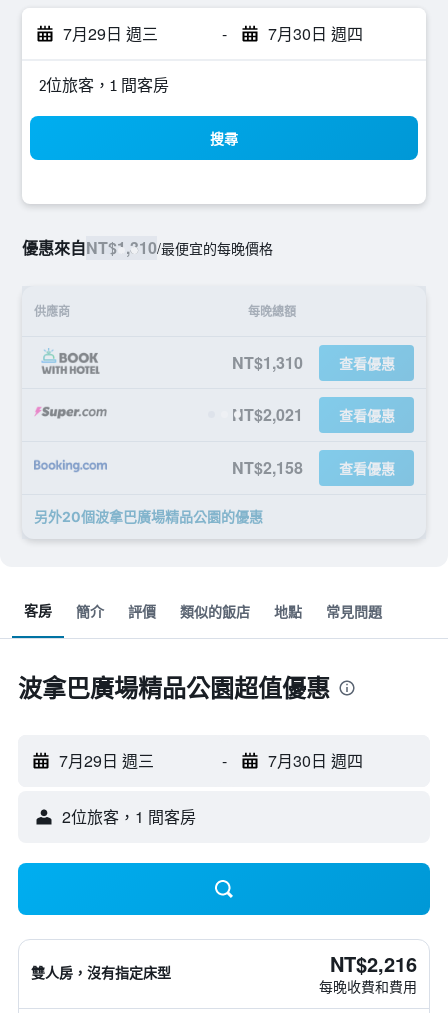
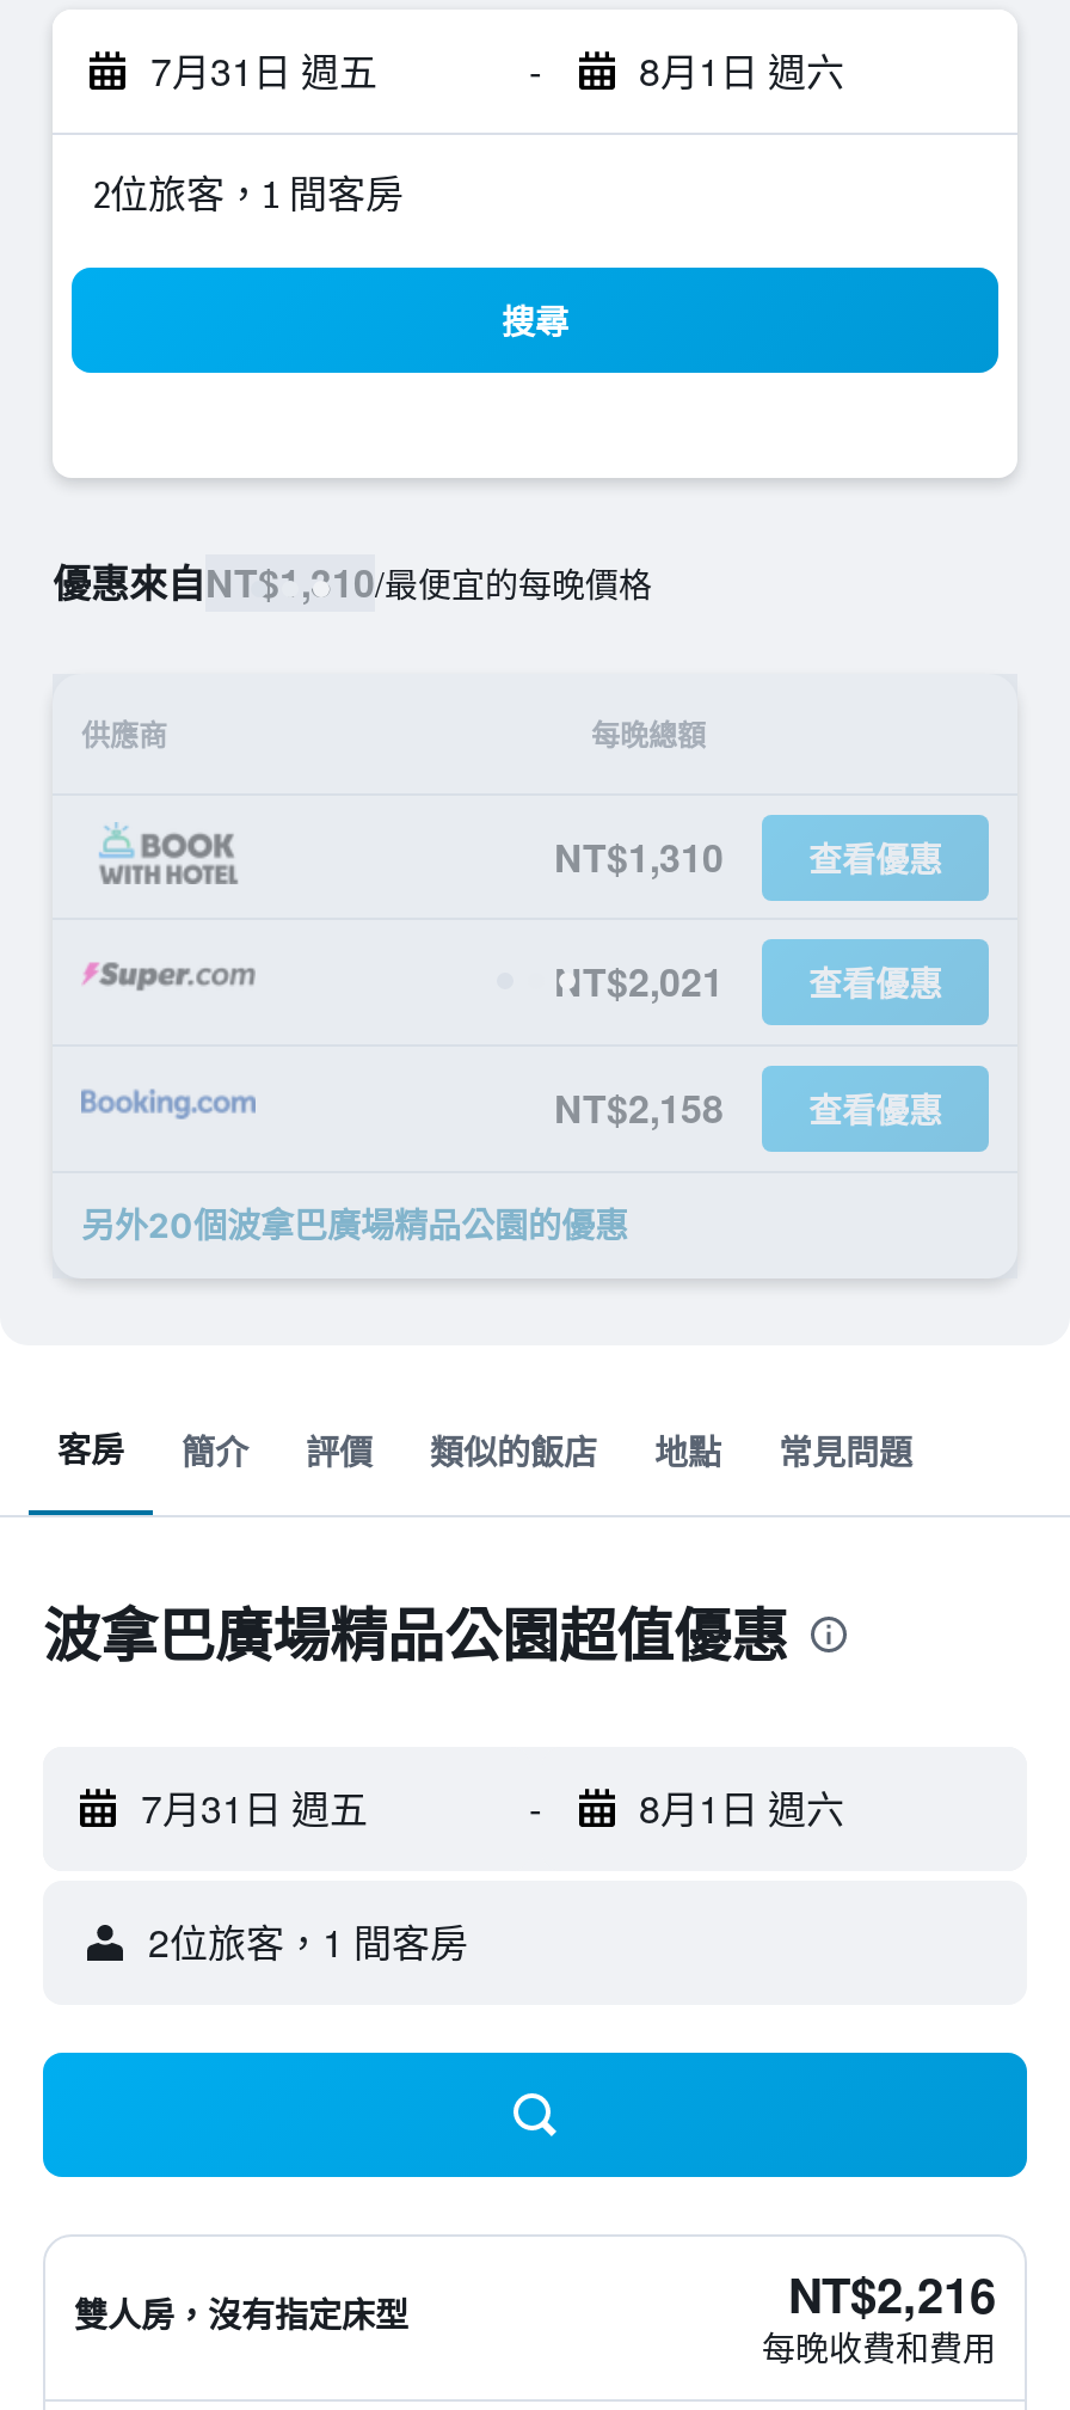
- 7月29日 週三
+ 7月31日 週五

- 7月30日 週四
+ 8月1日 週六

- 7月29日 週三
+ 7月31日 週五

- 7月30日 週四
+ 8月1日 週六
